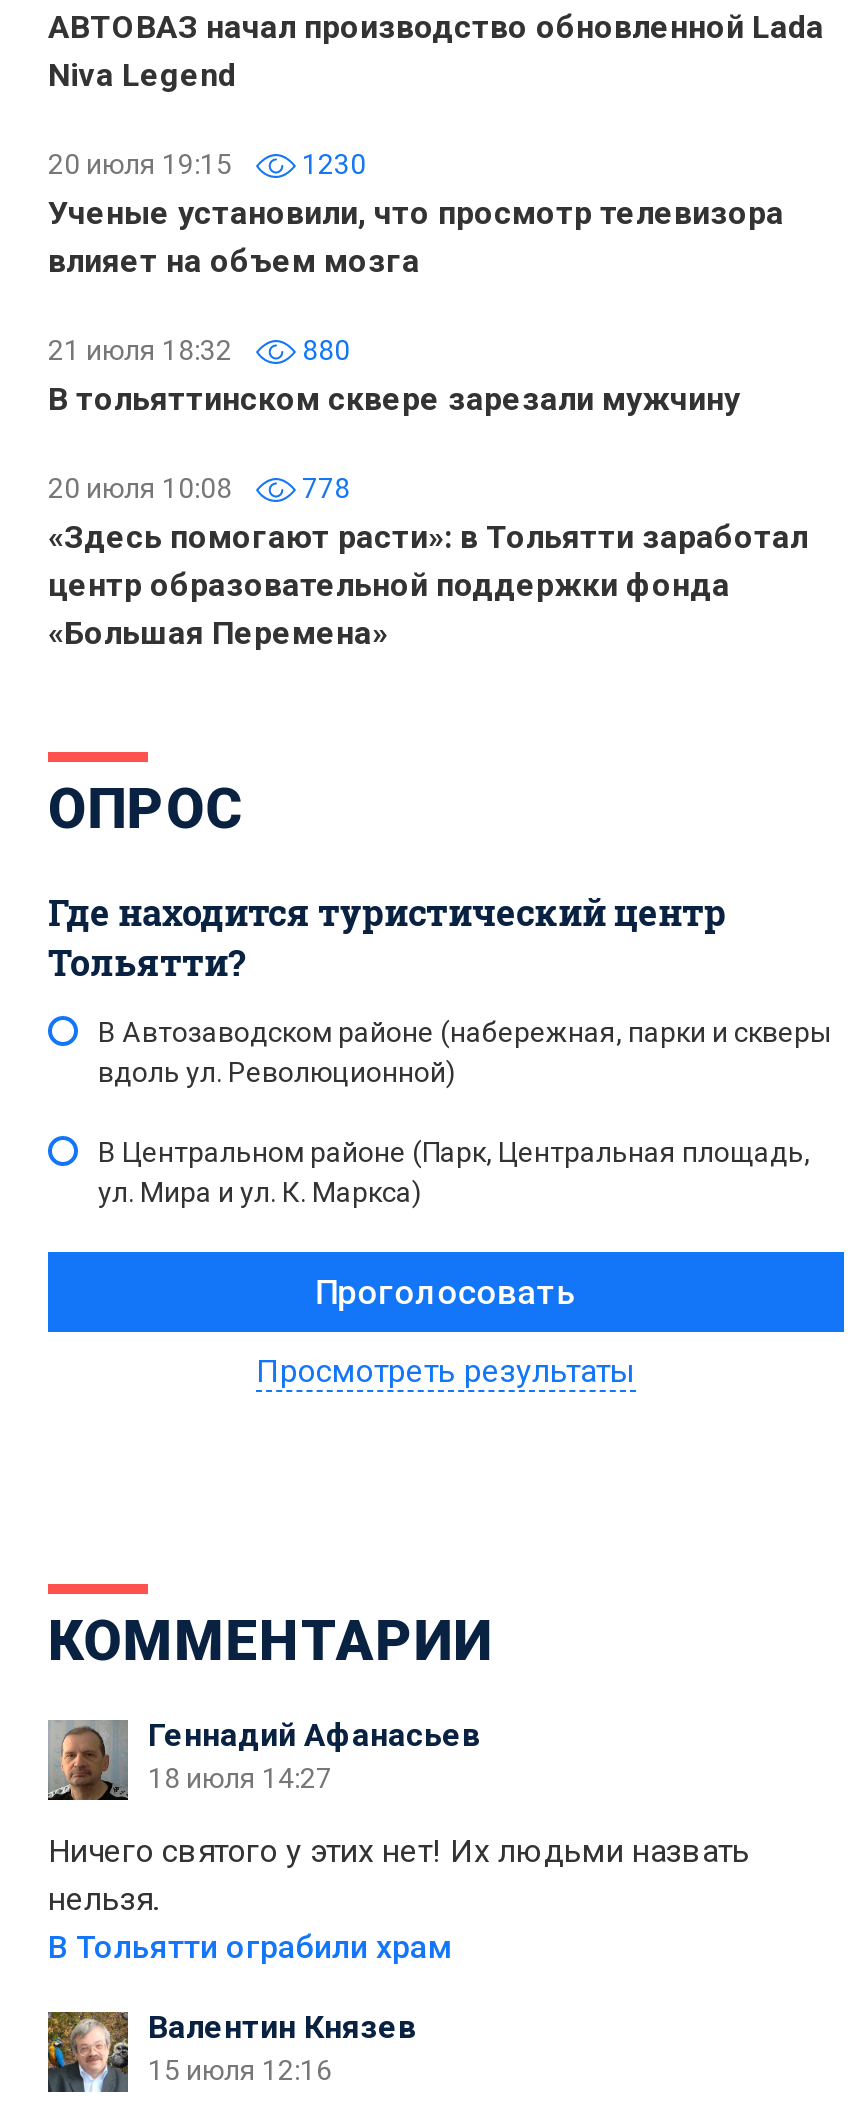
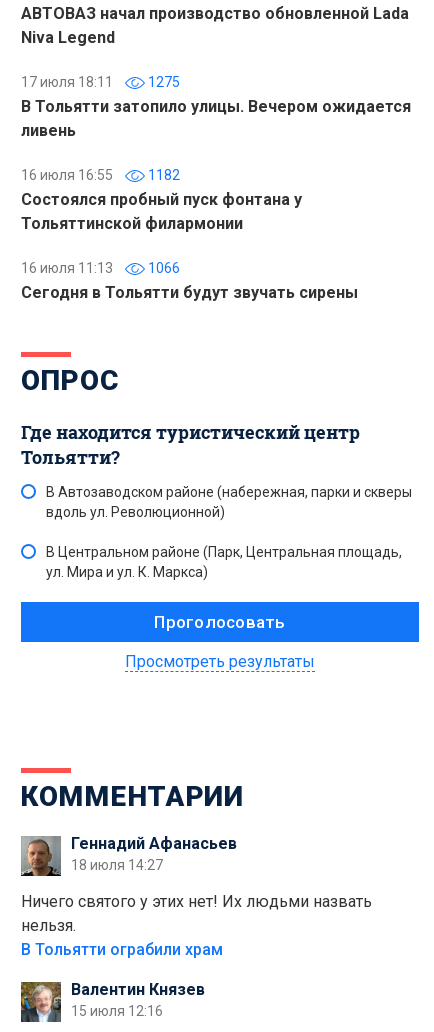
- 20 июля 19:15
- 1230
- Ученые установили, что просмотр телевизора
- влияет на объем мозга
+ 17 июля 18:11
+ 1275
+ В Тольятти затопило улицы. Вечером ожидается
+ ливень

- 21 июля 18:32
- 880
- В тольяттинском сквере зарезали мужчину
+ 16 июля 16:55
+ 1182
+ Состоялся пробный пуск фонтана у
+ Тольяттинской филармонии

- 20 июля 10:08
- 778
- «Здесь помогают расти»: в Тольятти заработал
- центр образовательной поддержки фонда
- «Большая Перемена»
+ 16 июля 11:13
+ 1066
+ Сегодня в Тольятти будут звучать сирены
